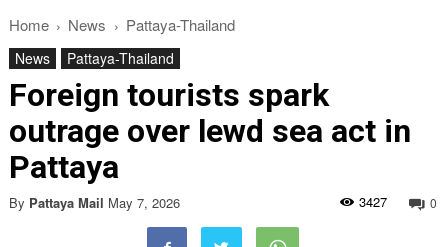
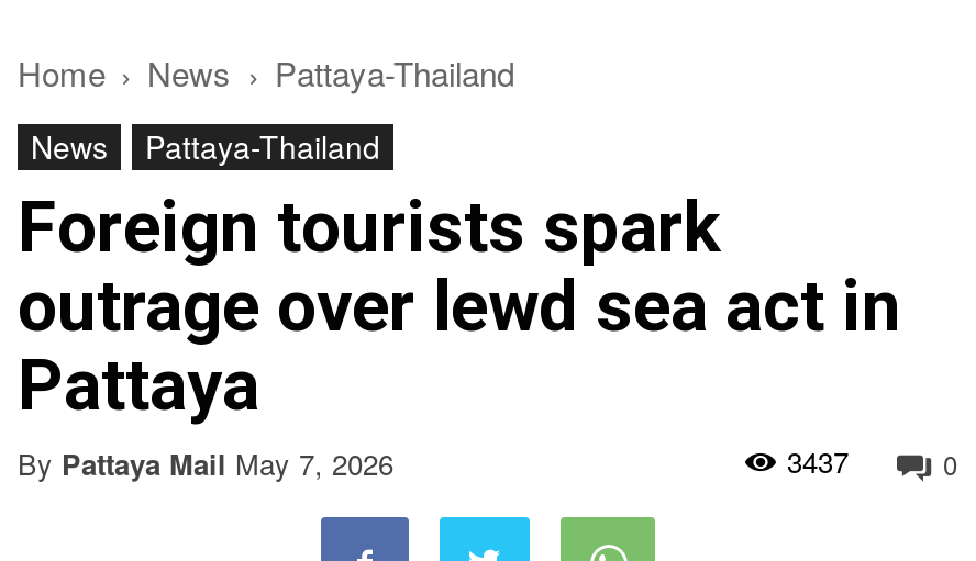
- 3427
+ 3437
